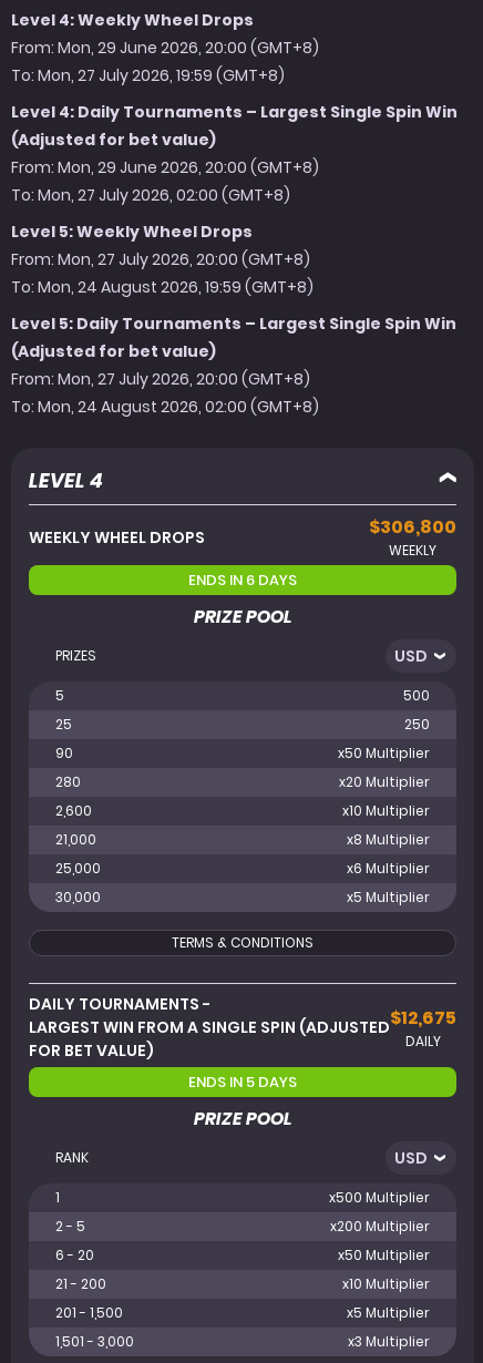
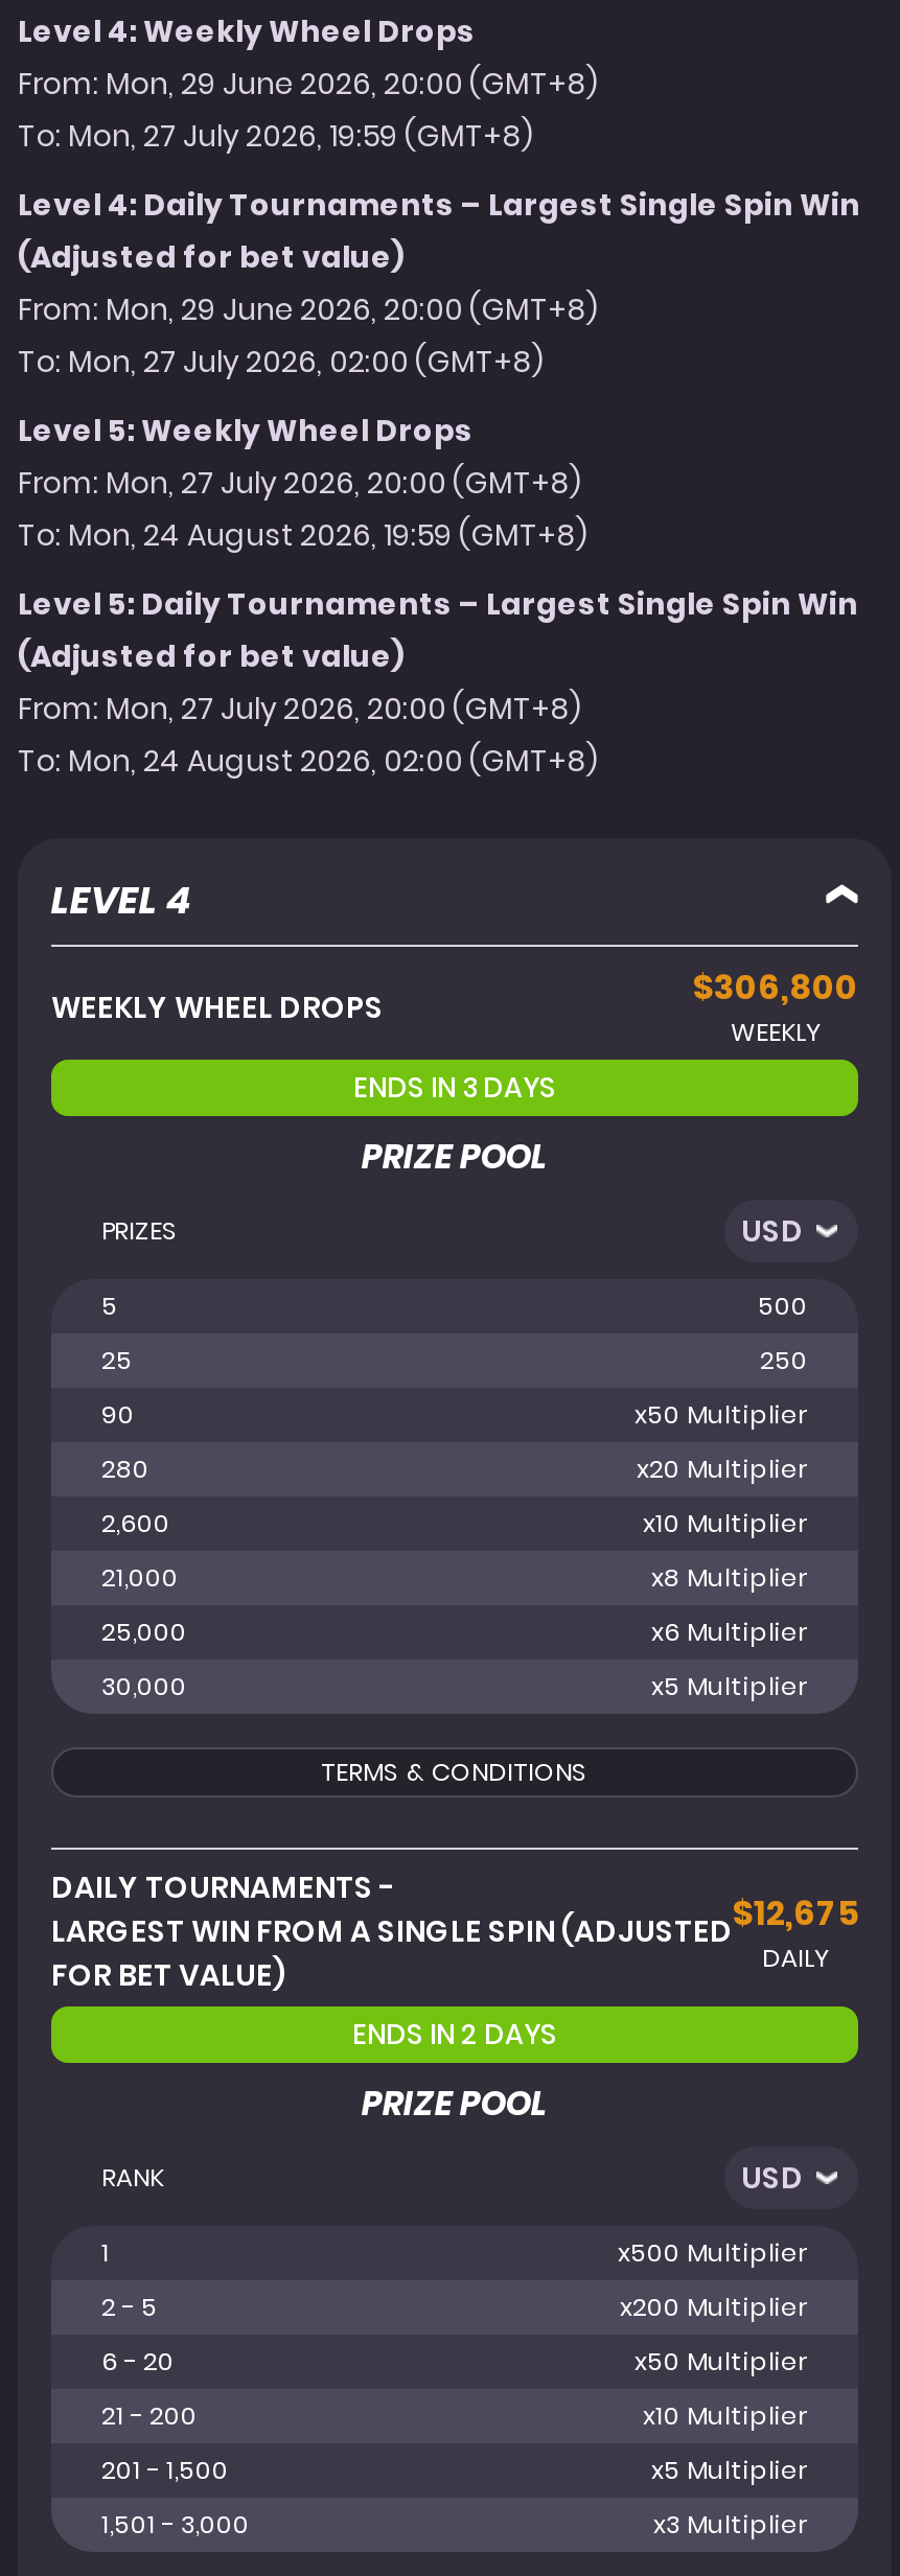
- ENDS IN 6 DAYS
+ ENDS IN 3 DAYS

- ENDS IN 5 DAYS
+ ENDS IN 2 DAYS
